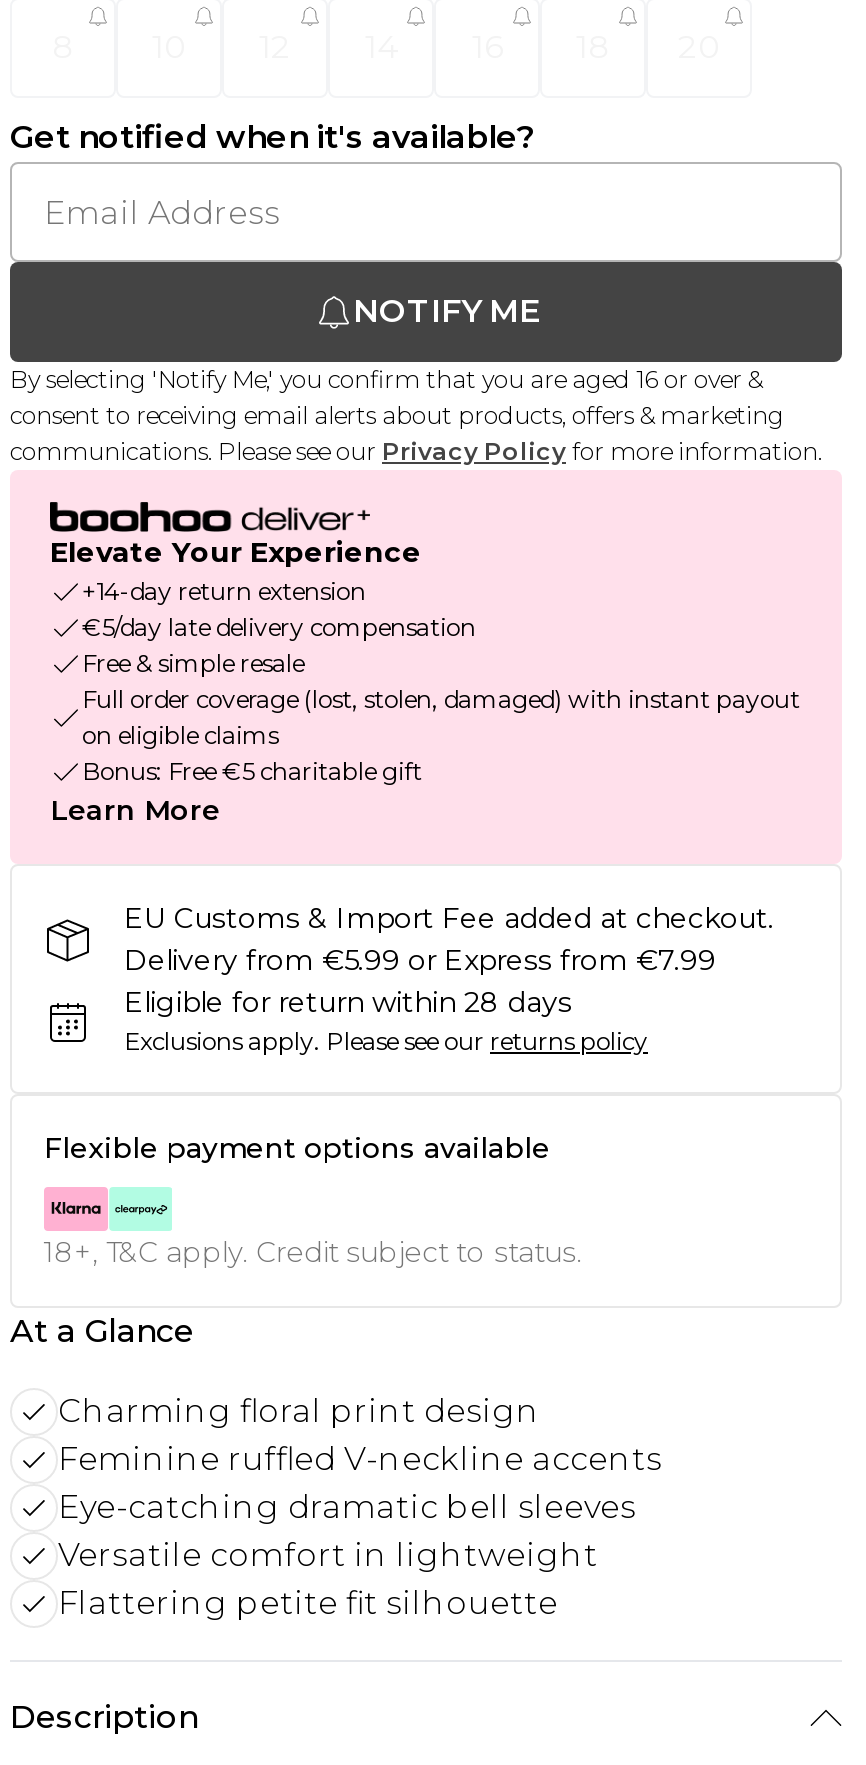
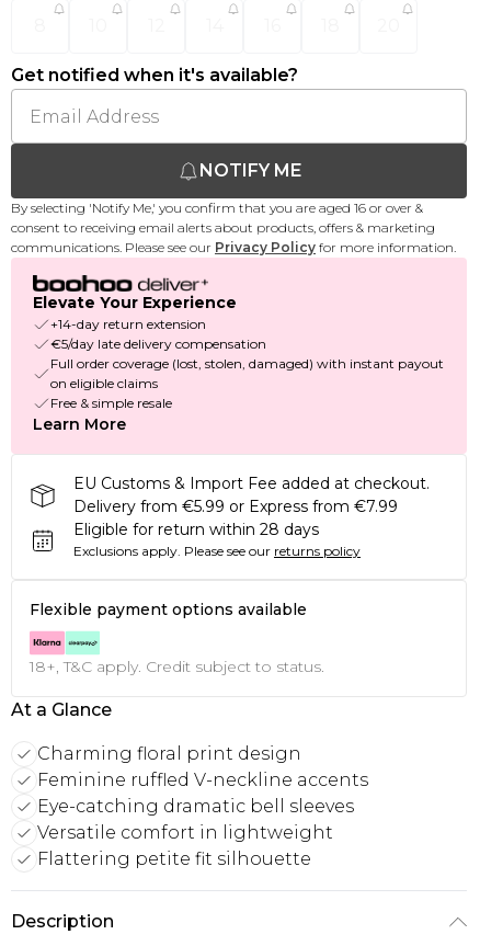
moved down: Free & simple resale

- Bonus: Free €5 charitable gift
